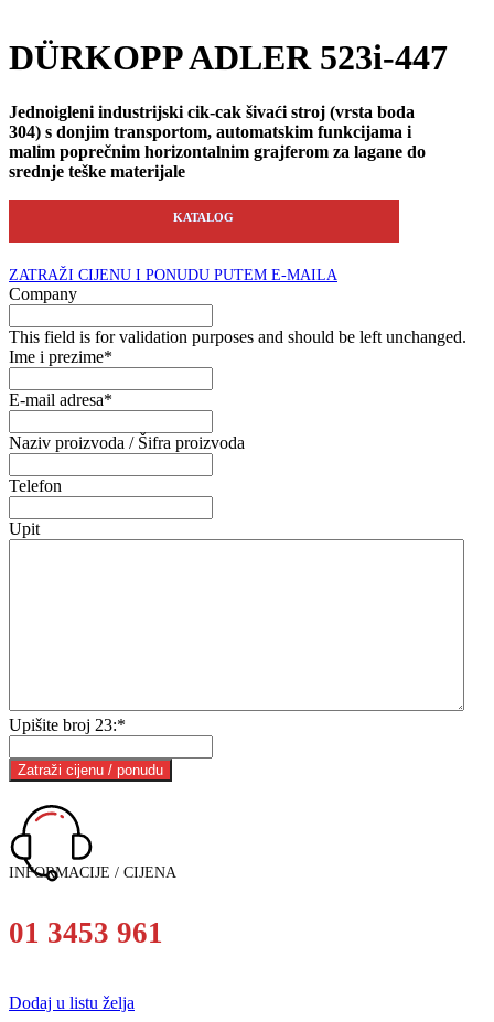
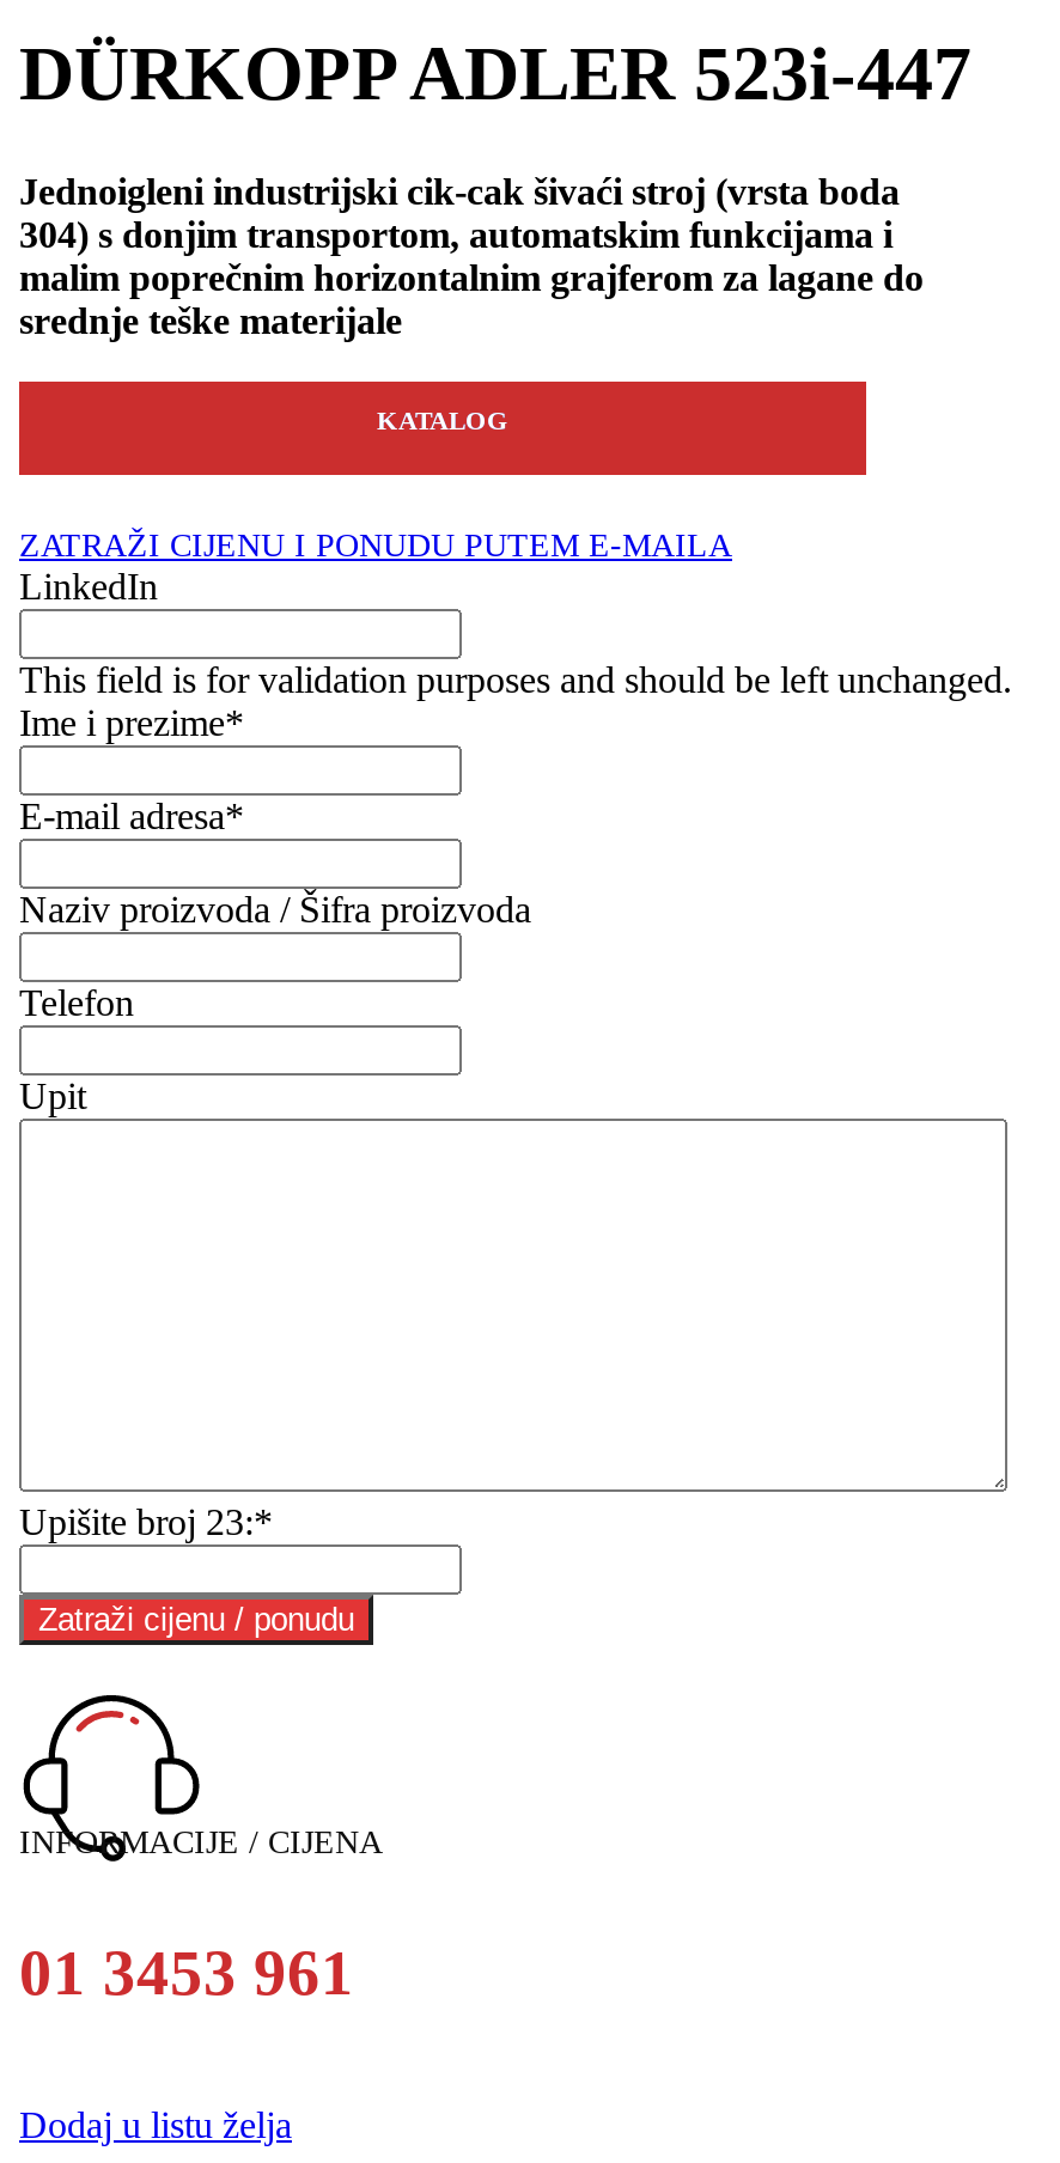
- Company
+ LinkedIn
